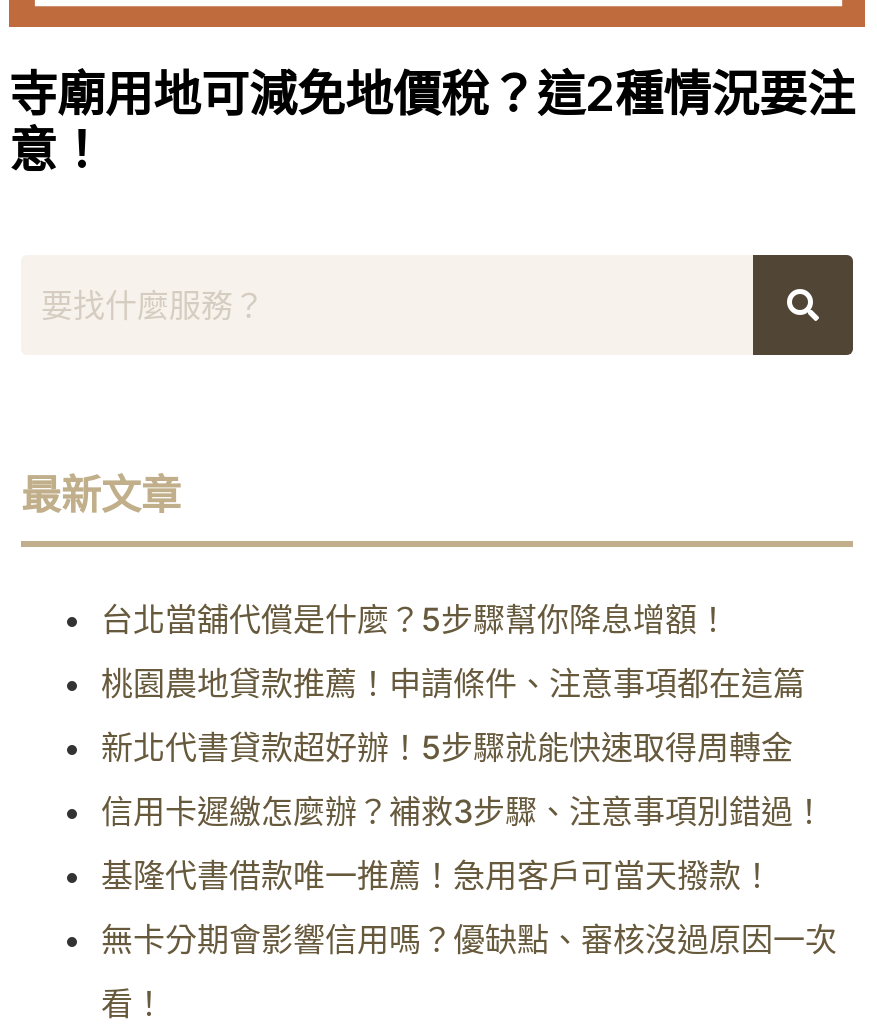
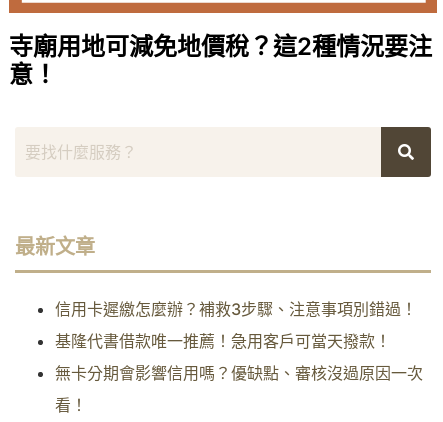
- 台北當舖代償是什麼？5步驟幫你降息增額！
- 桃園農地貸款推薦！申請條件、注意事項都在這篇
- 新北代書貸款超好辦！5步驟就能快速取得周轉金
